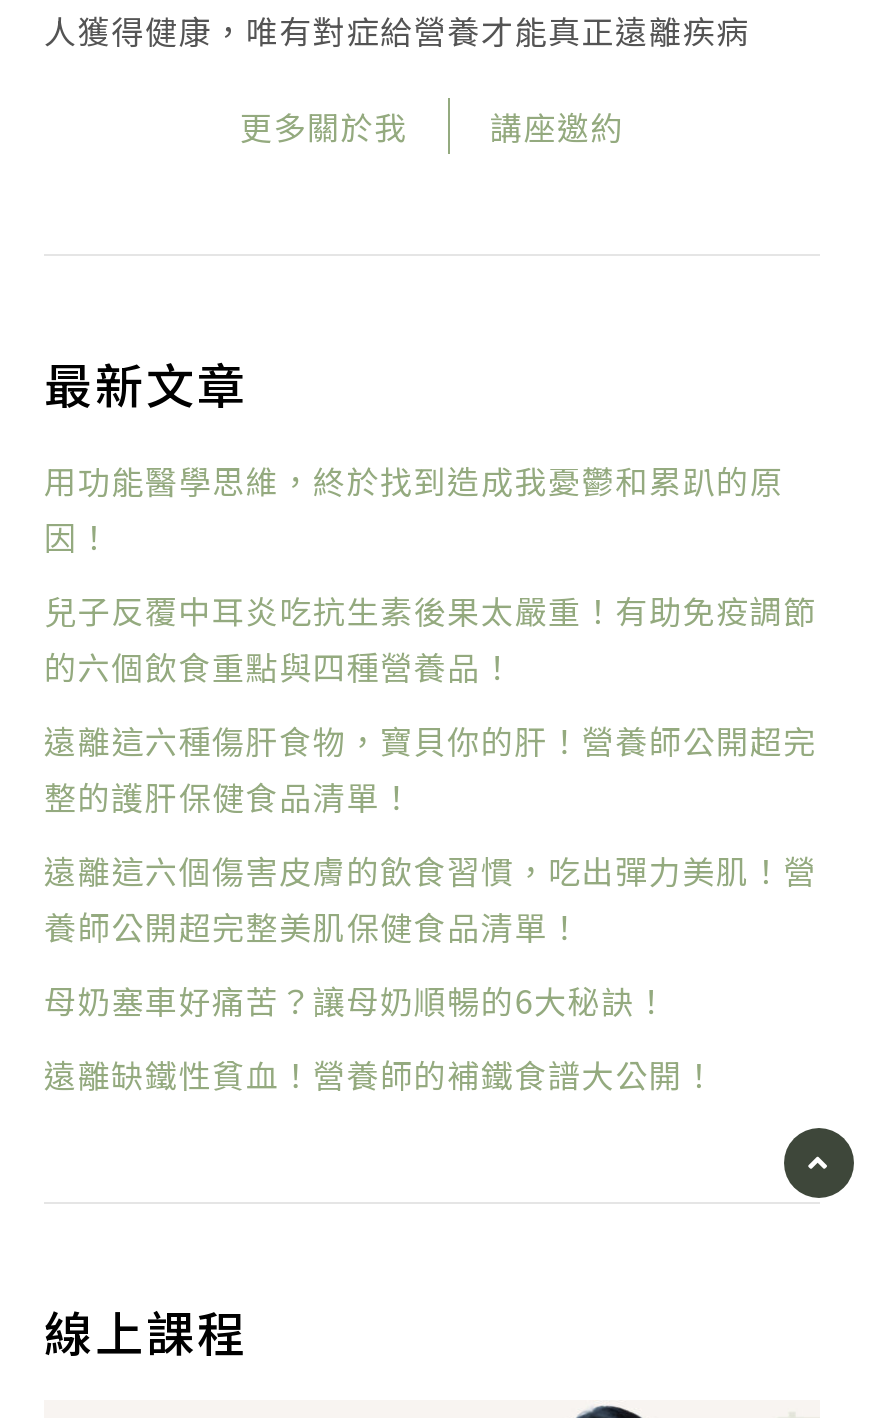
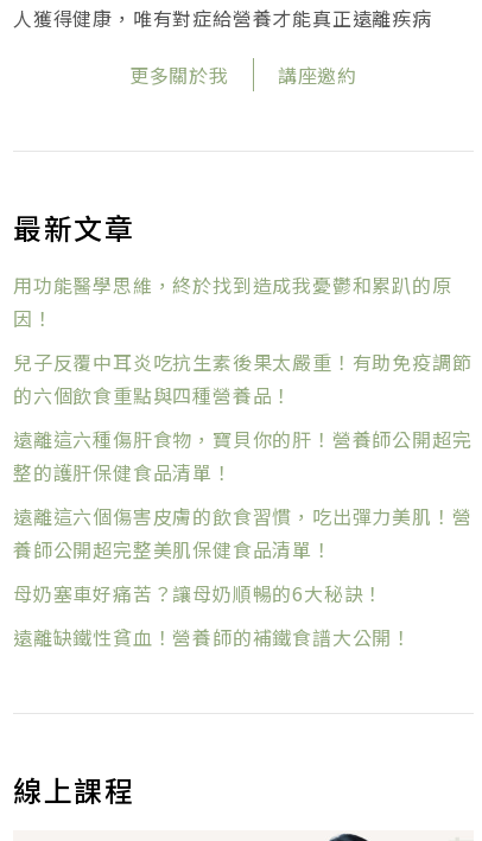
- [image]
